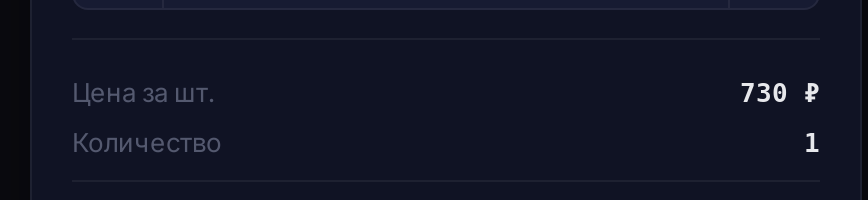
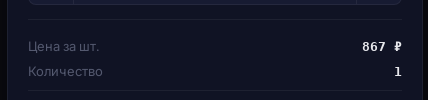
- 730 ₽
+ 867 ₽
